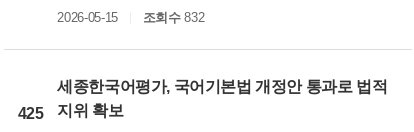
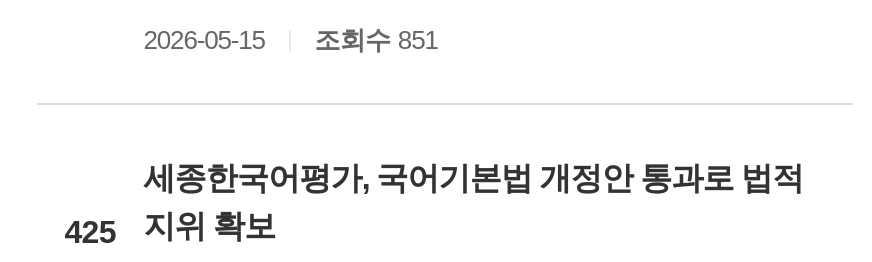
- 2026-05-15 조회수 832
+ 2026-05-15 조회수 851
